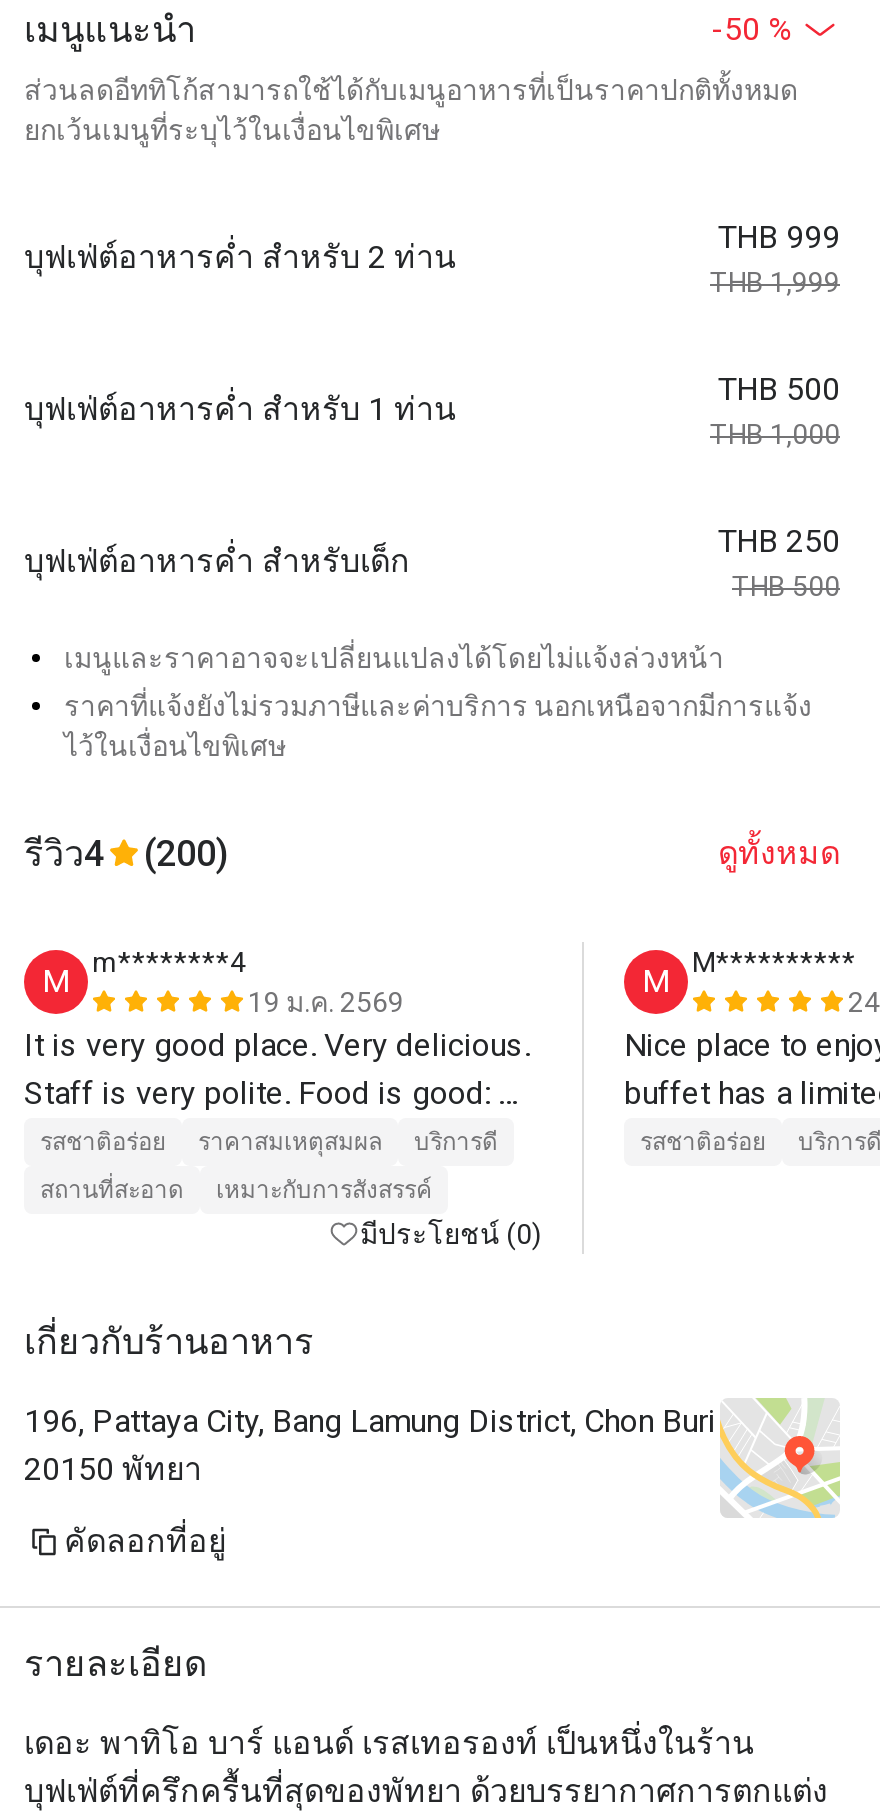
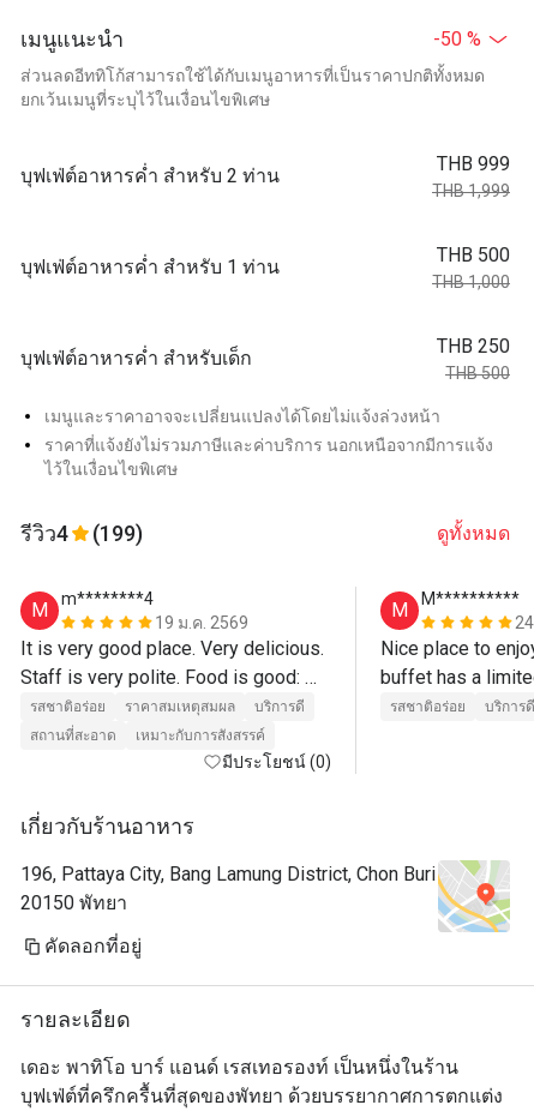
- รีวิว4 (200)
+ รีวิว4 (199)
